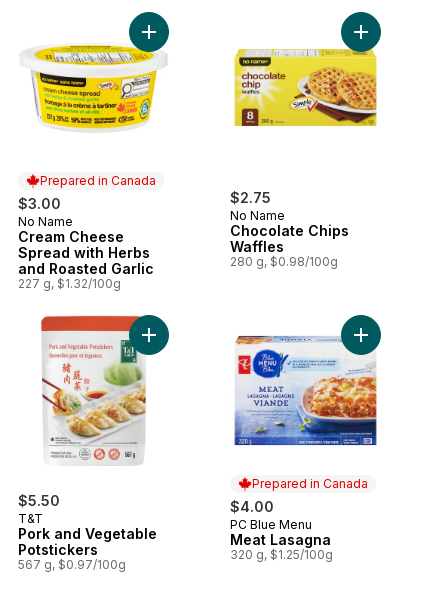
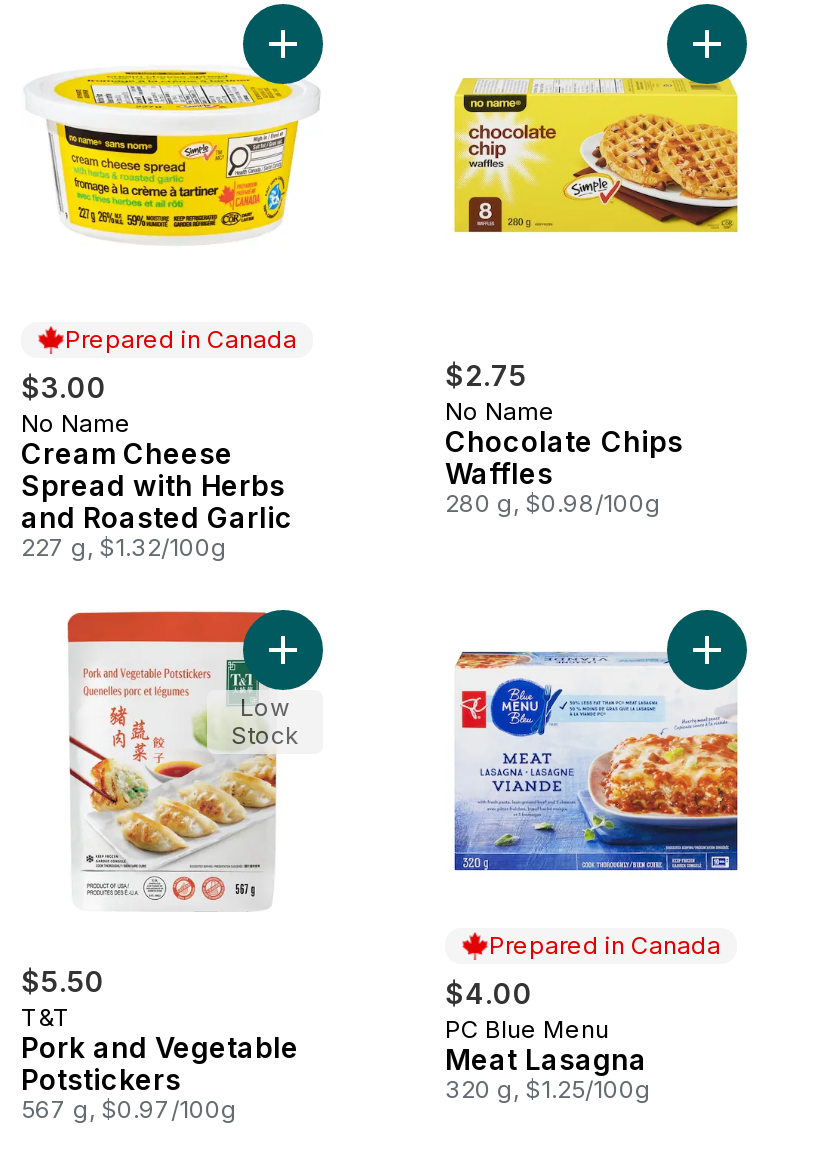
+ Low
+ Stock
